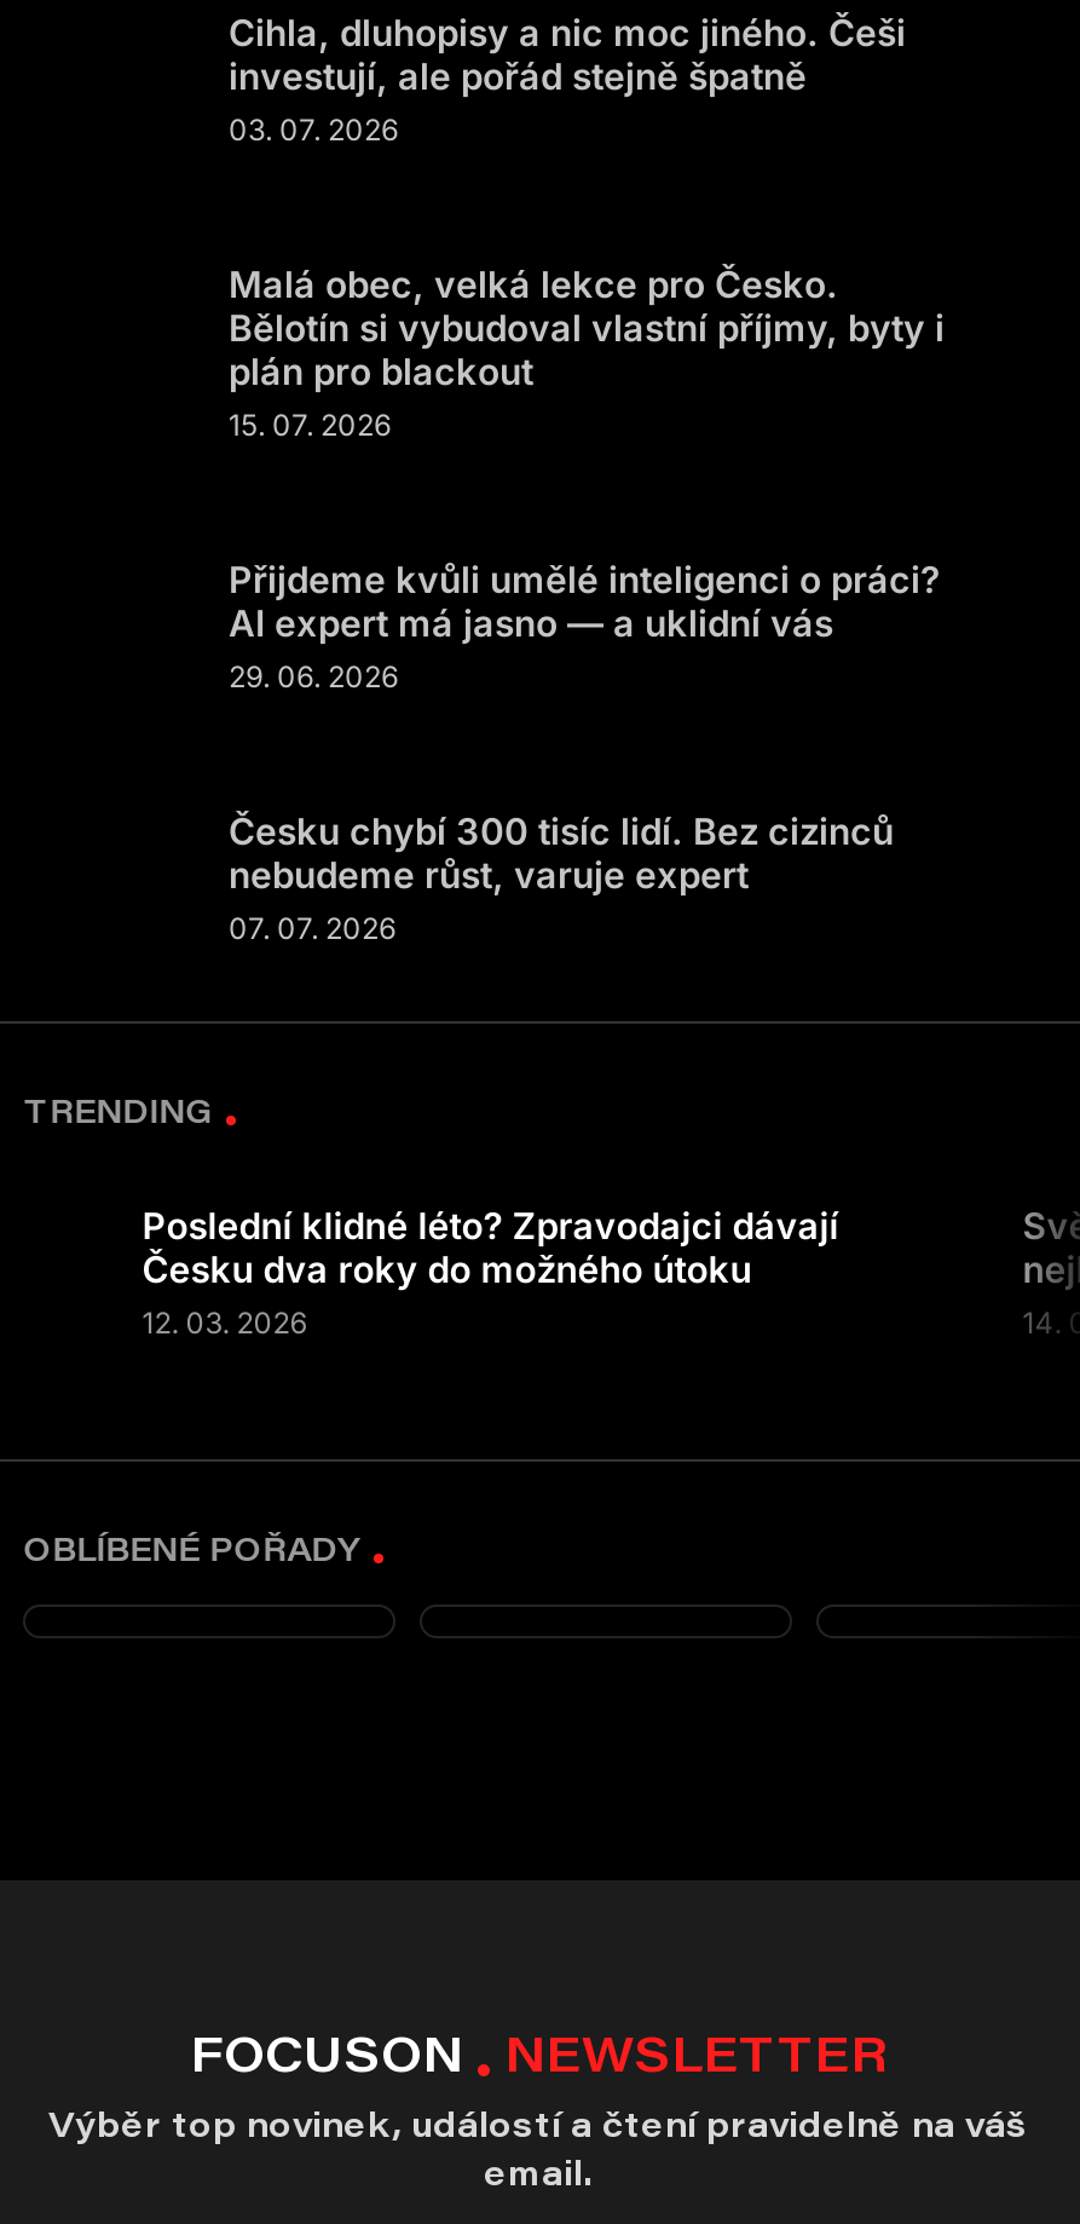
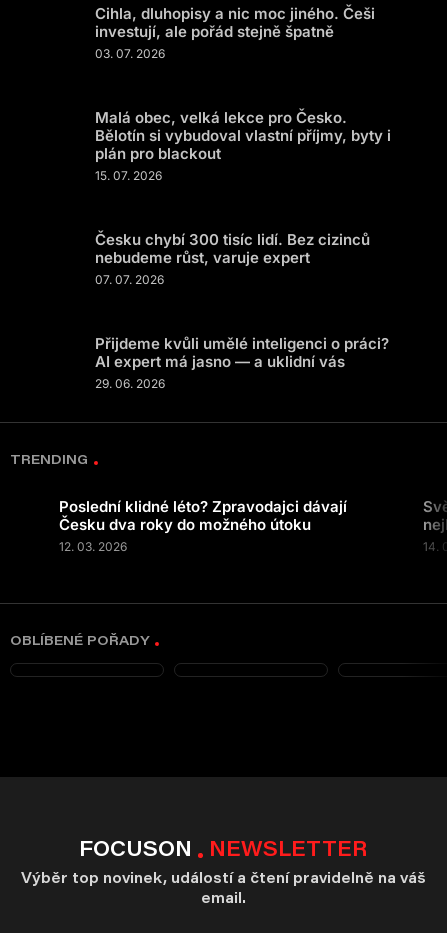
moved down: Přijdeme kvůli umělé inteligenci o práci? | AI expert má jasno — a uklidní vás | 29. 06. 2026

moved up: Česku chybí 300 tisíc lidí. Bez cizinců | nebudeme růst, varuje expert | 07. 07. 2026
